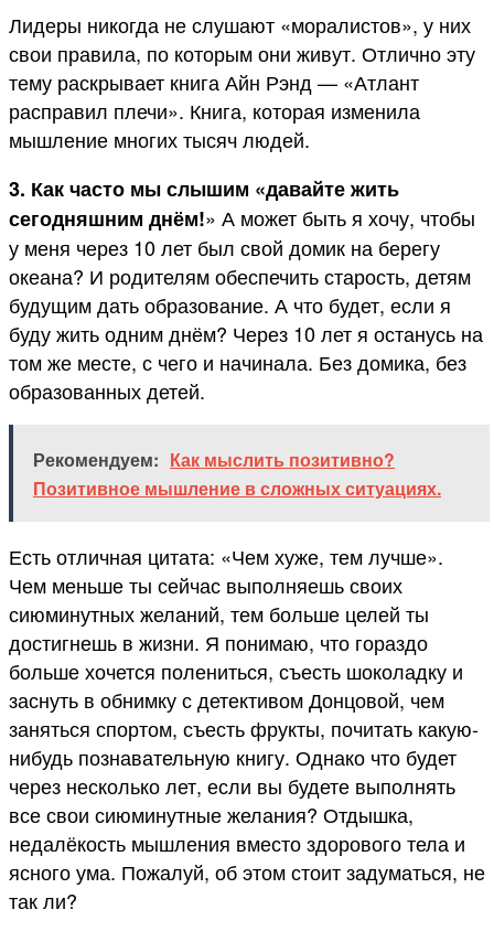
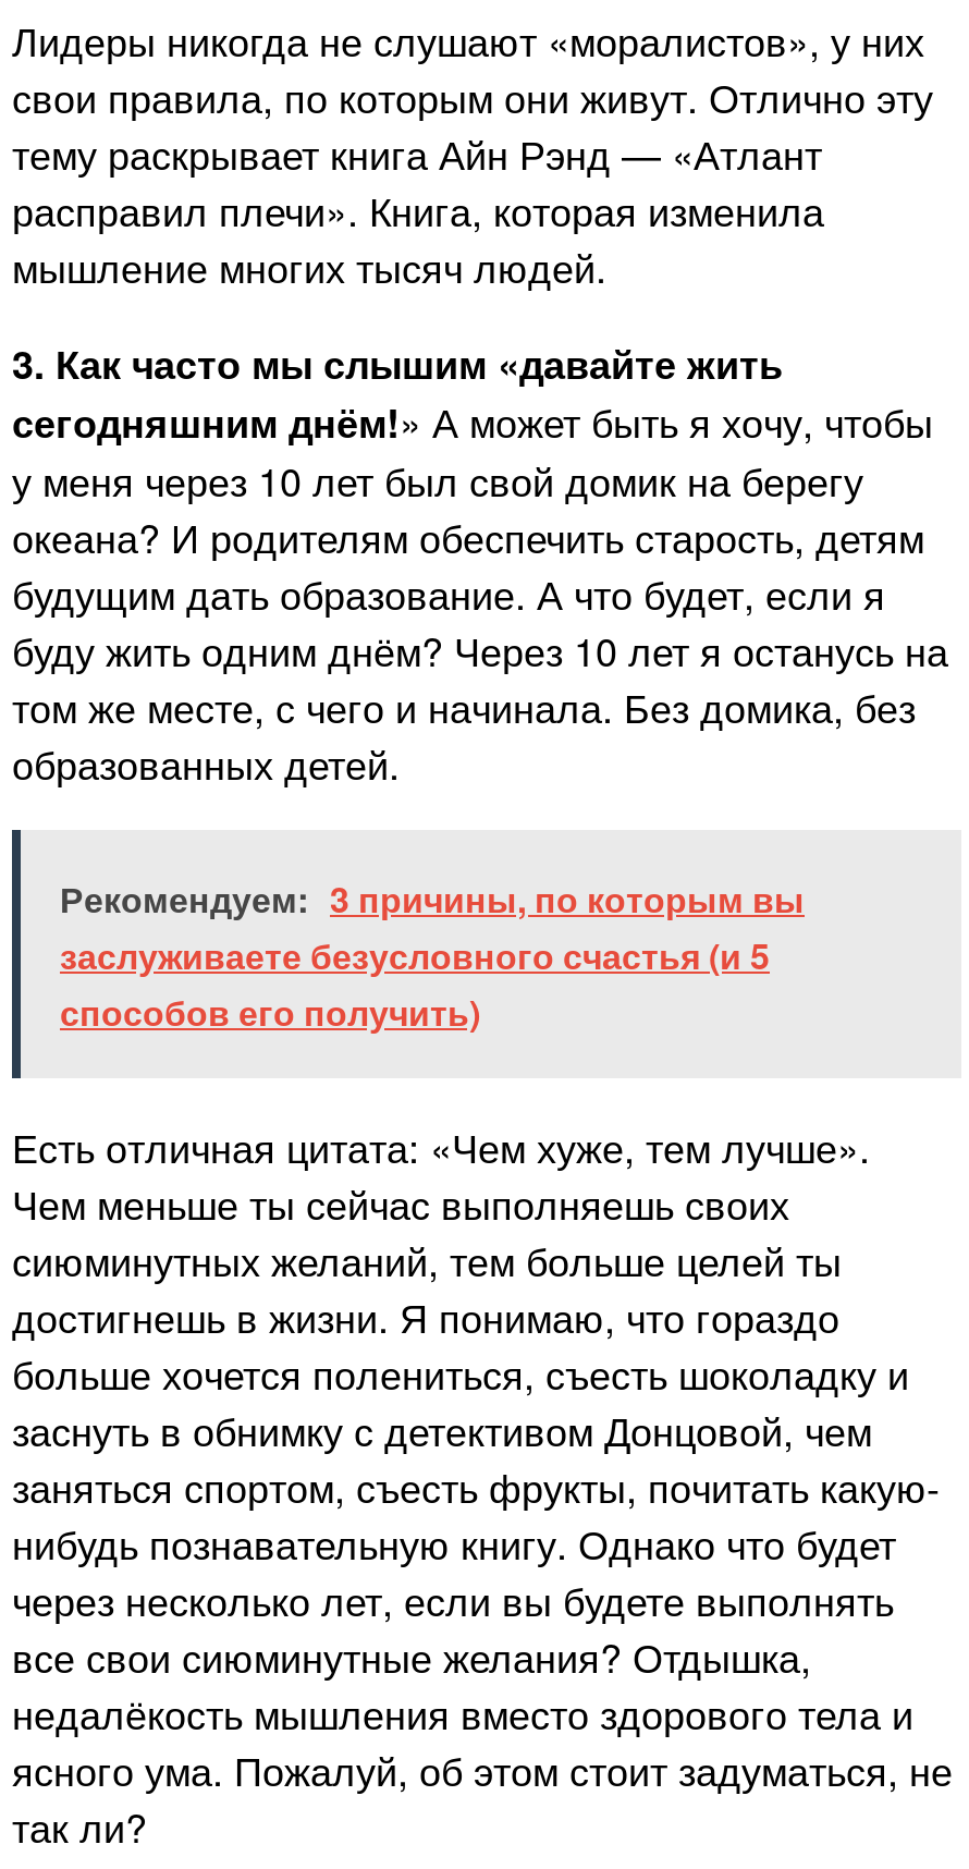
- Рекомендуем: Как мыслить позитивно?
- Позитивное мышление в сложных ситуациях.
+ Рекомендуем: 3 причины, по которым вы
+ заслуживаете безусловного счастья (и 5
+ способов его получить)
